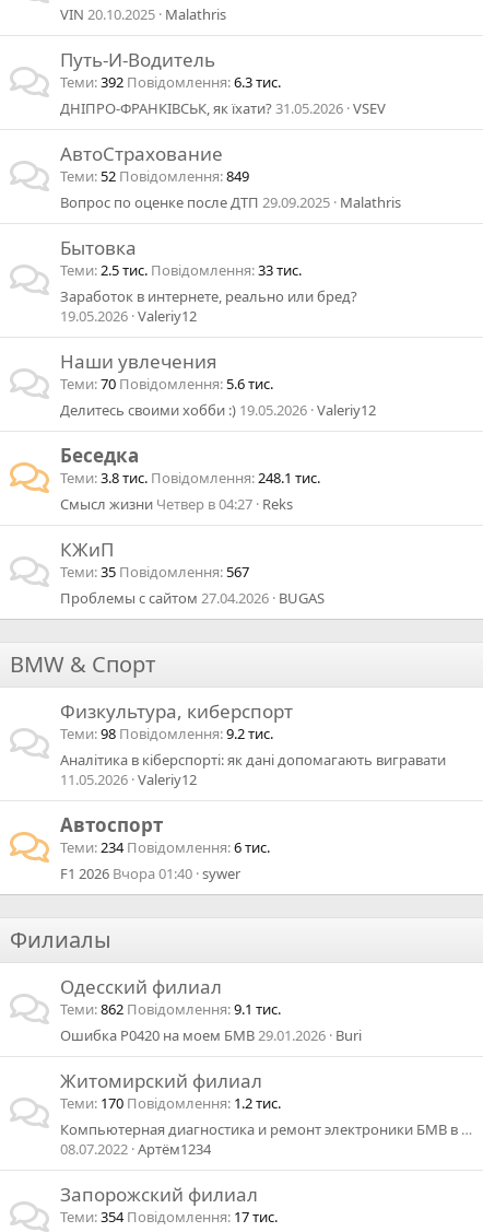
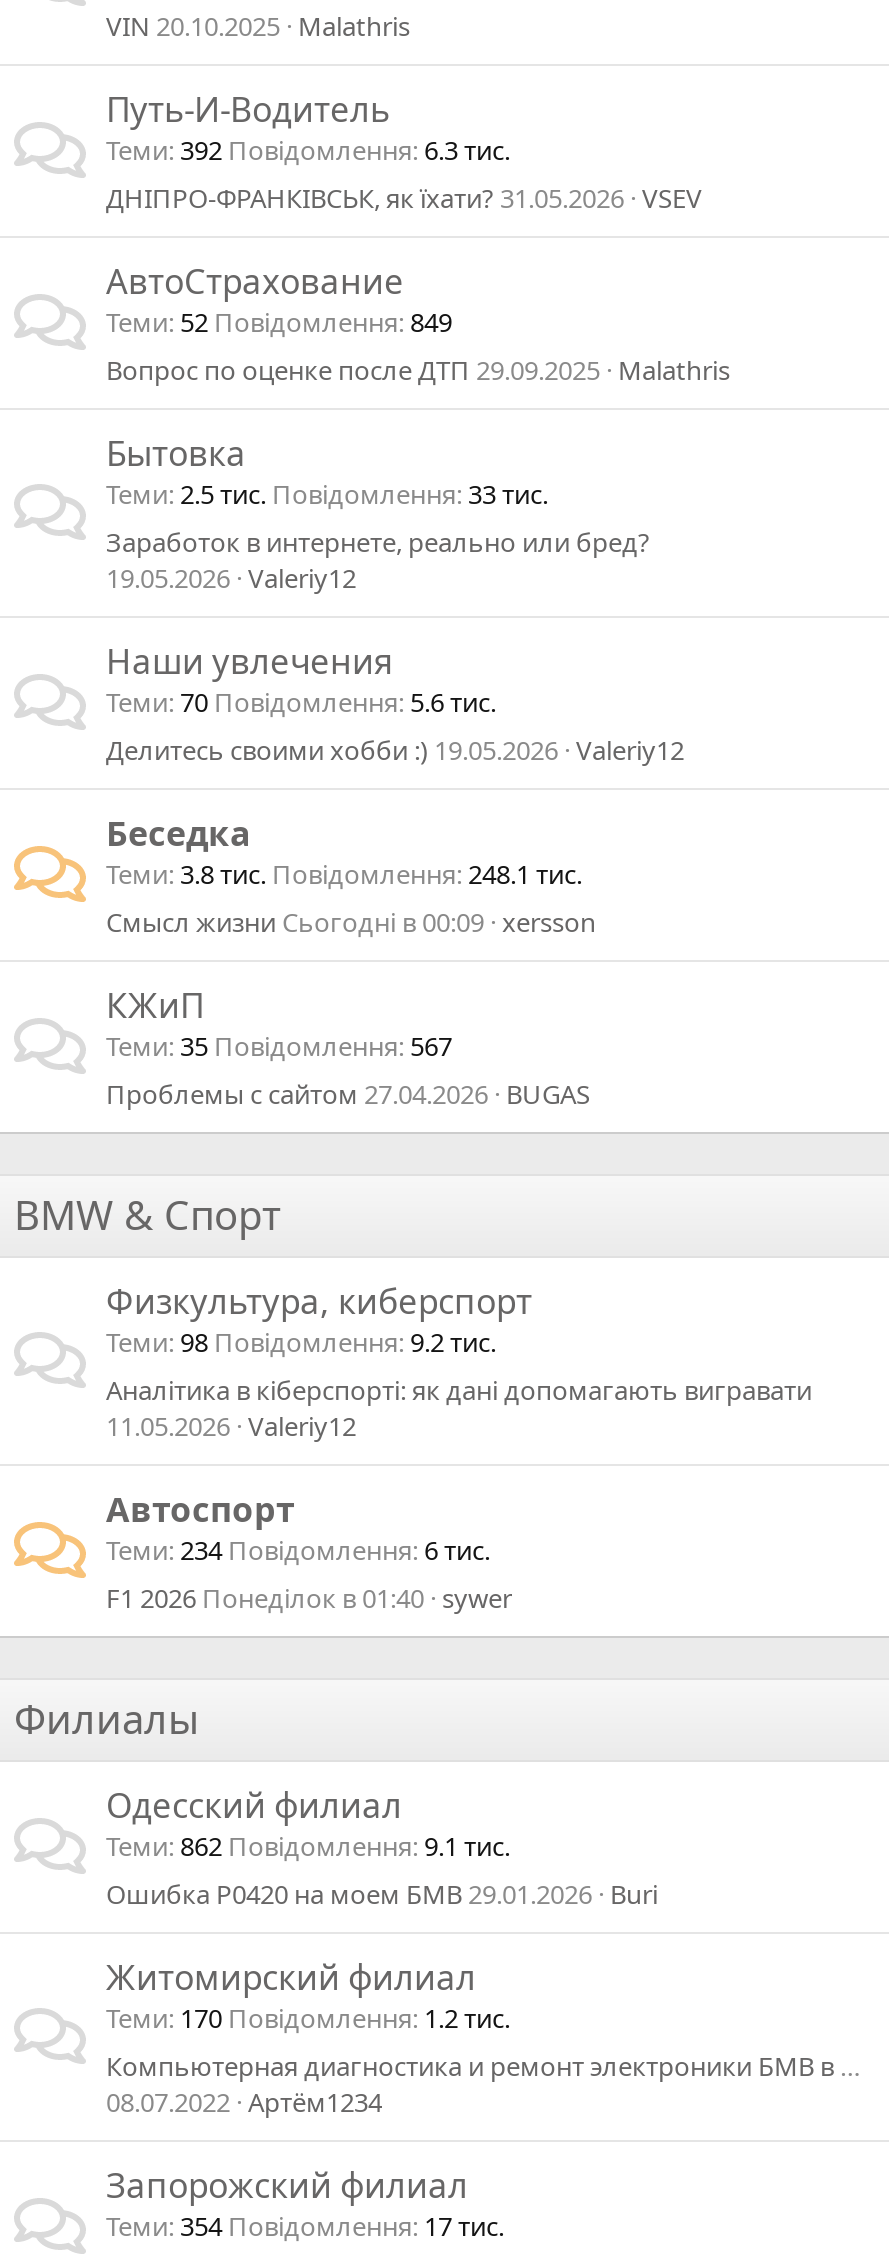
- Смысл жизни Четвер в 04:27 Reks
+ Смысл жизни Сьогодні в 00:09 xersson

- F1 2026 Вчора 01:40 sywer
+ F1 2026 Понеділок в 01:40 sywer
